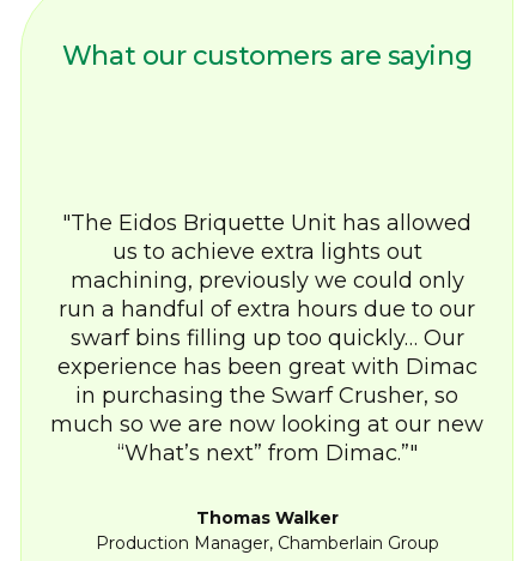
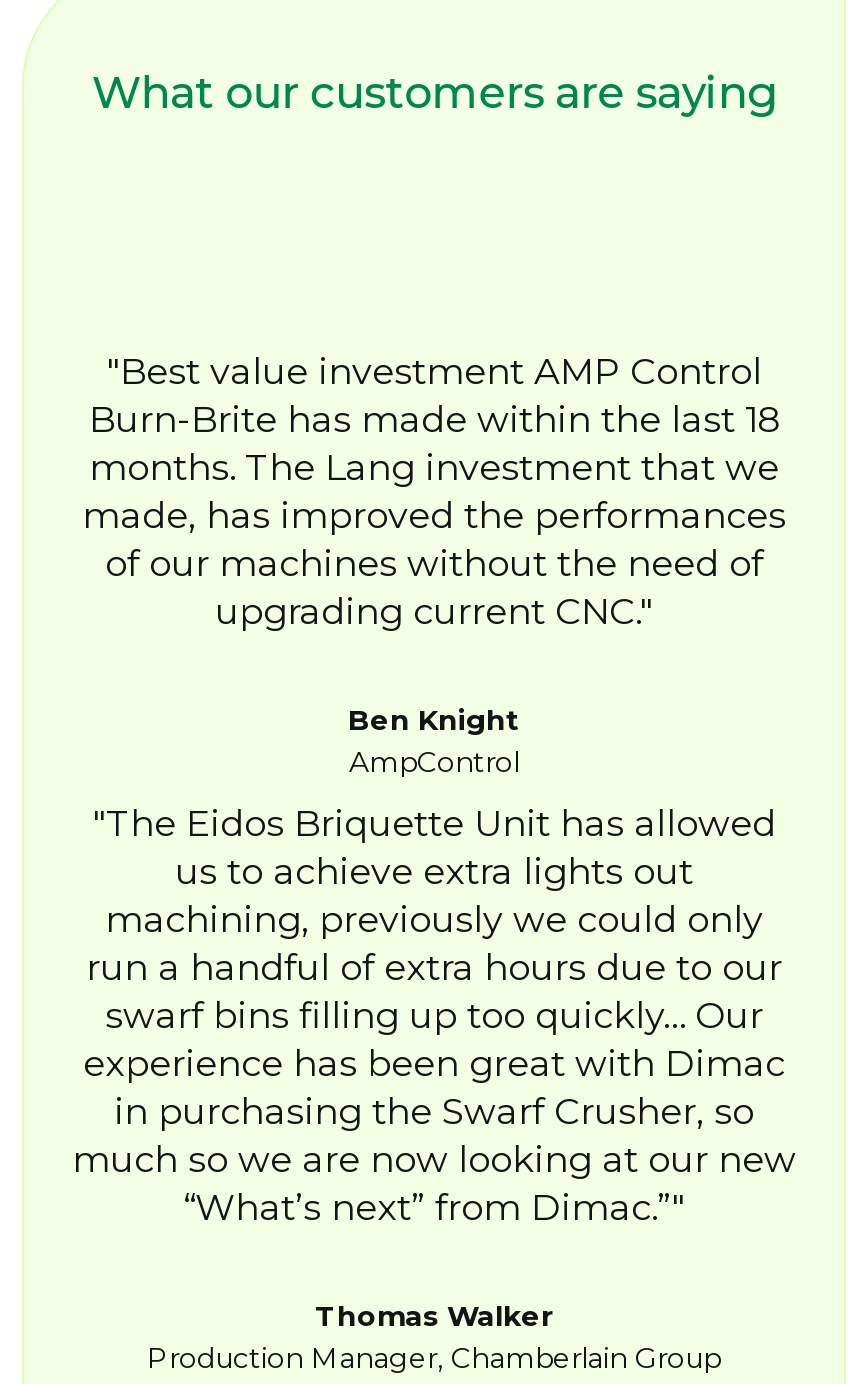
+ Best value investment AMP Control
+ Burn-Brite has made within the last 18
+ months. The Lang investment that we
+ made, has improved the performances
+ of our machines without the need of
+ upgrading current CNC.
+ Ben Knight
+ AmpControl
